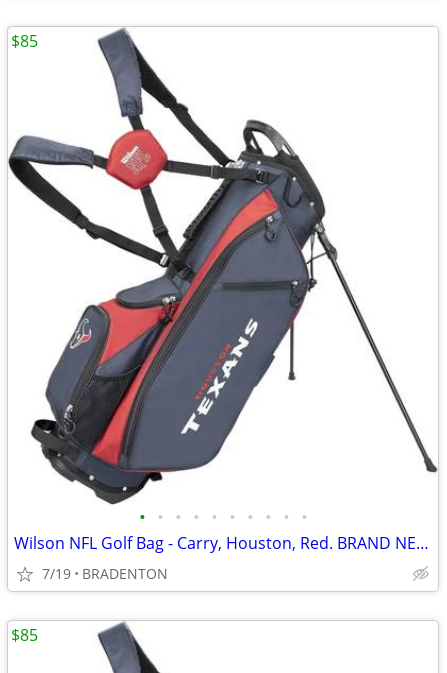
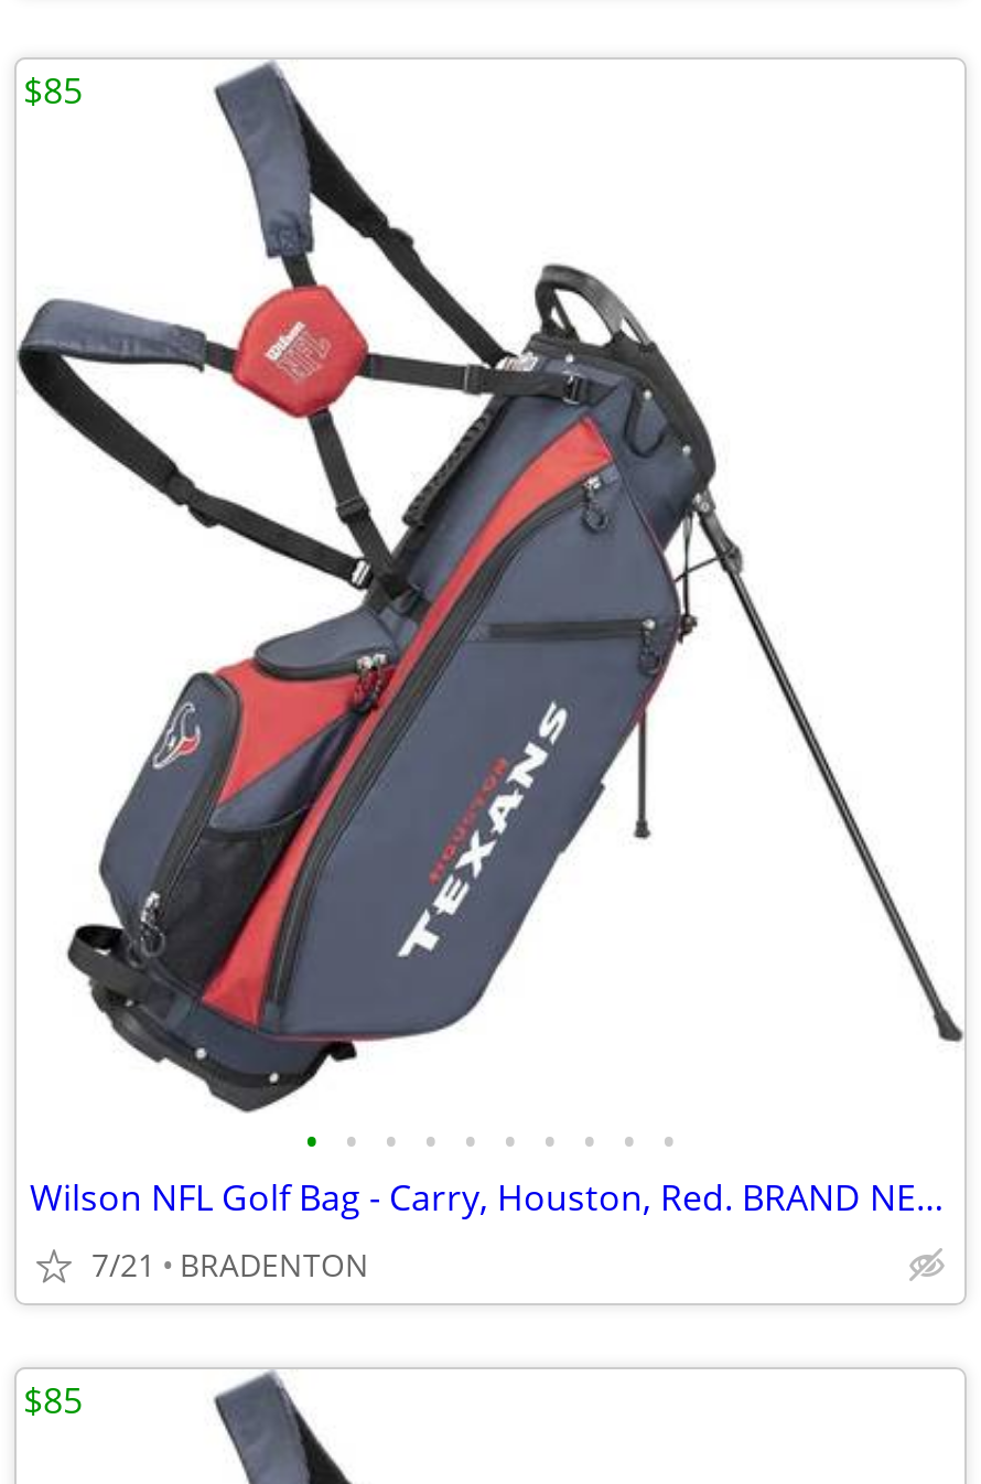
- 7/19 BRADENTON
+ 7/21 BRADENTON
